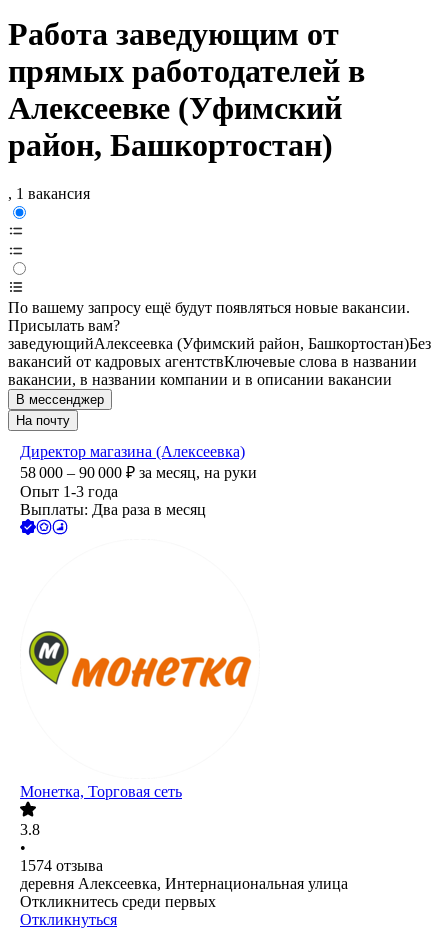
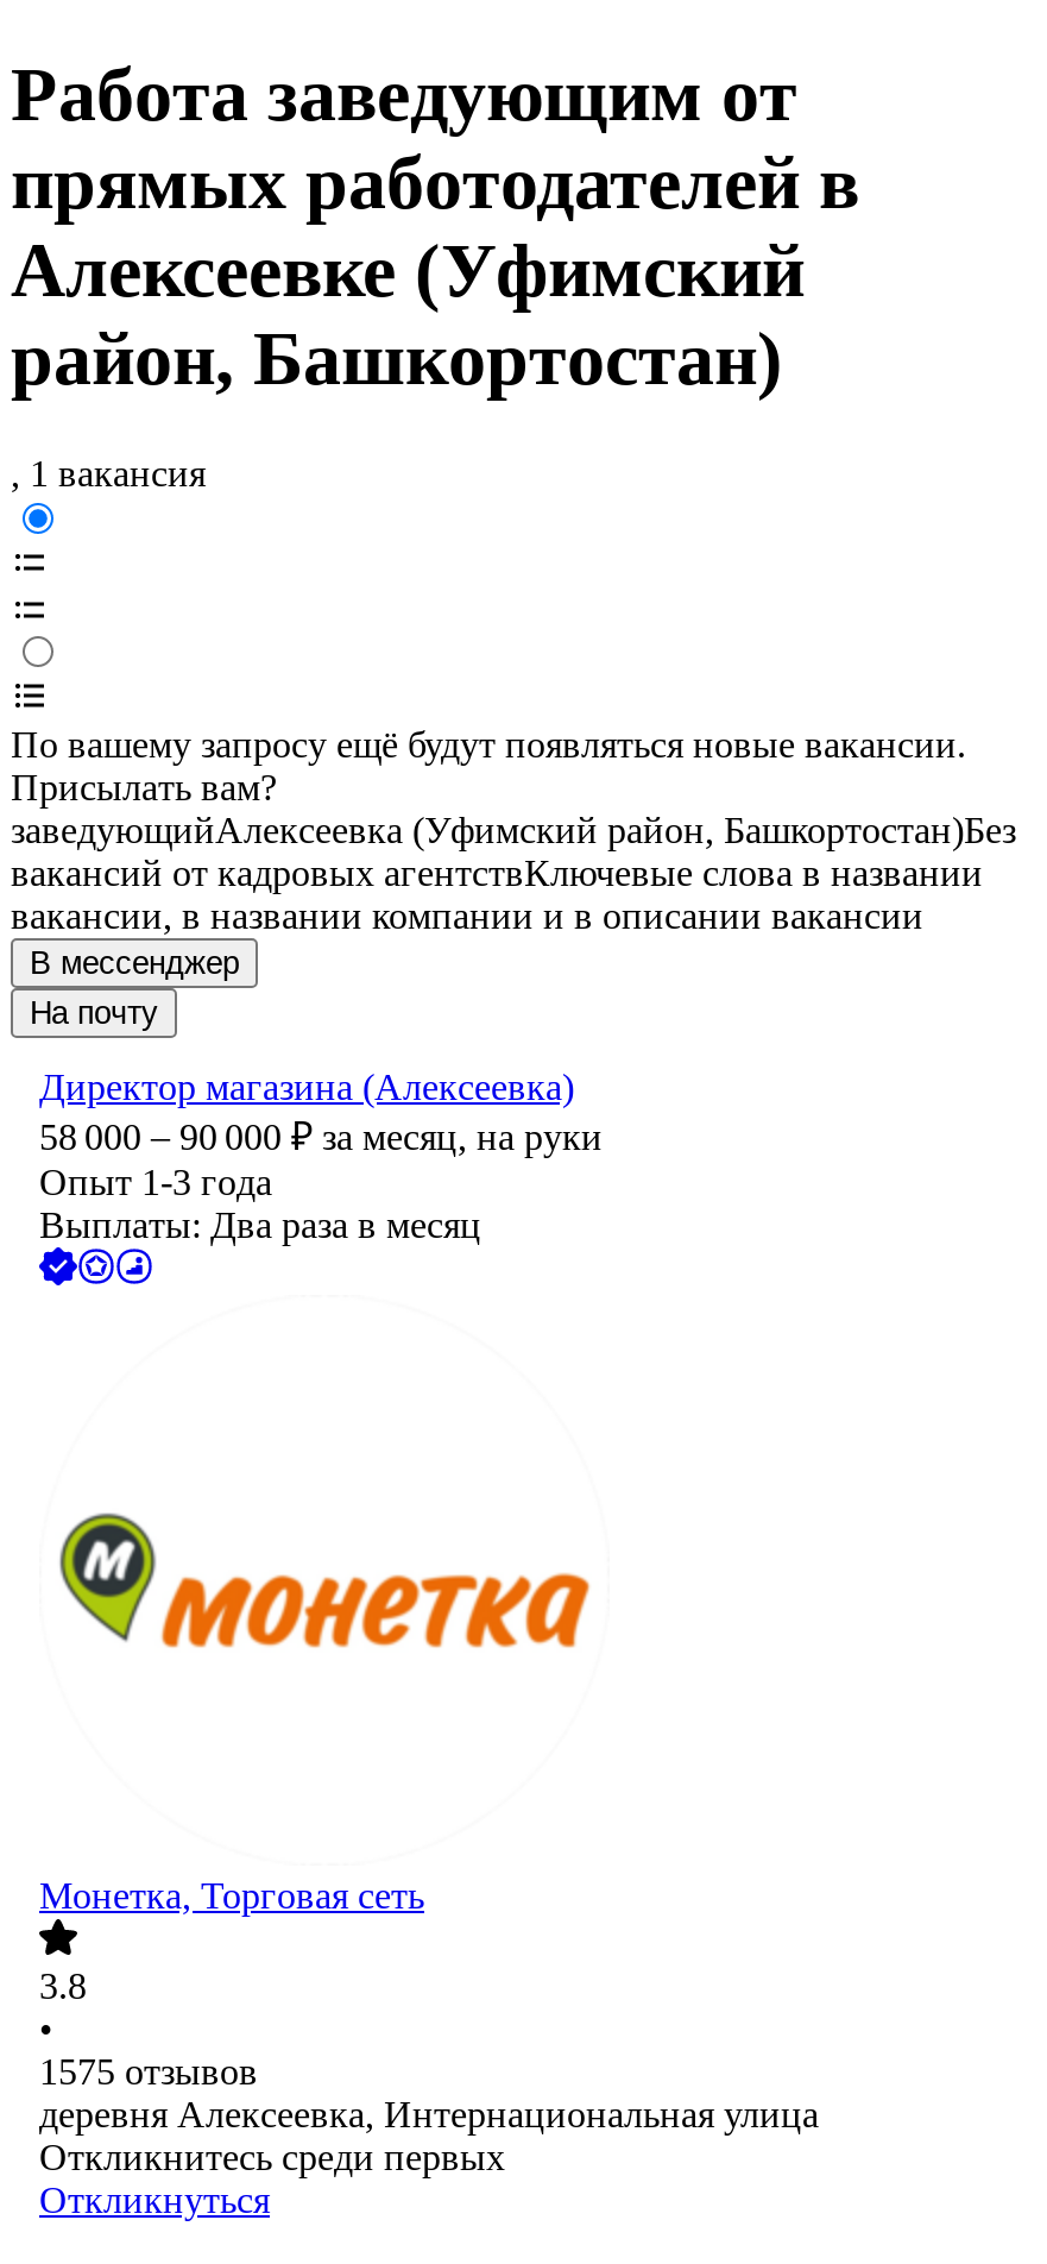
- 1574 отзыва
+ 1575 отзывов
